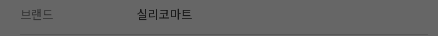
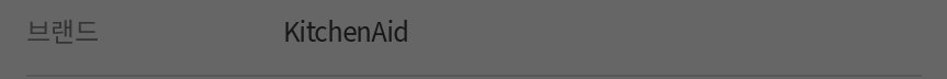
- 실리코마트
+ KitchenAid
